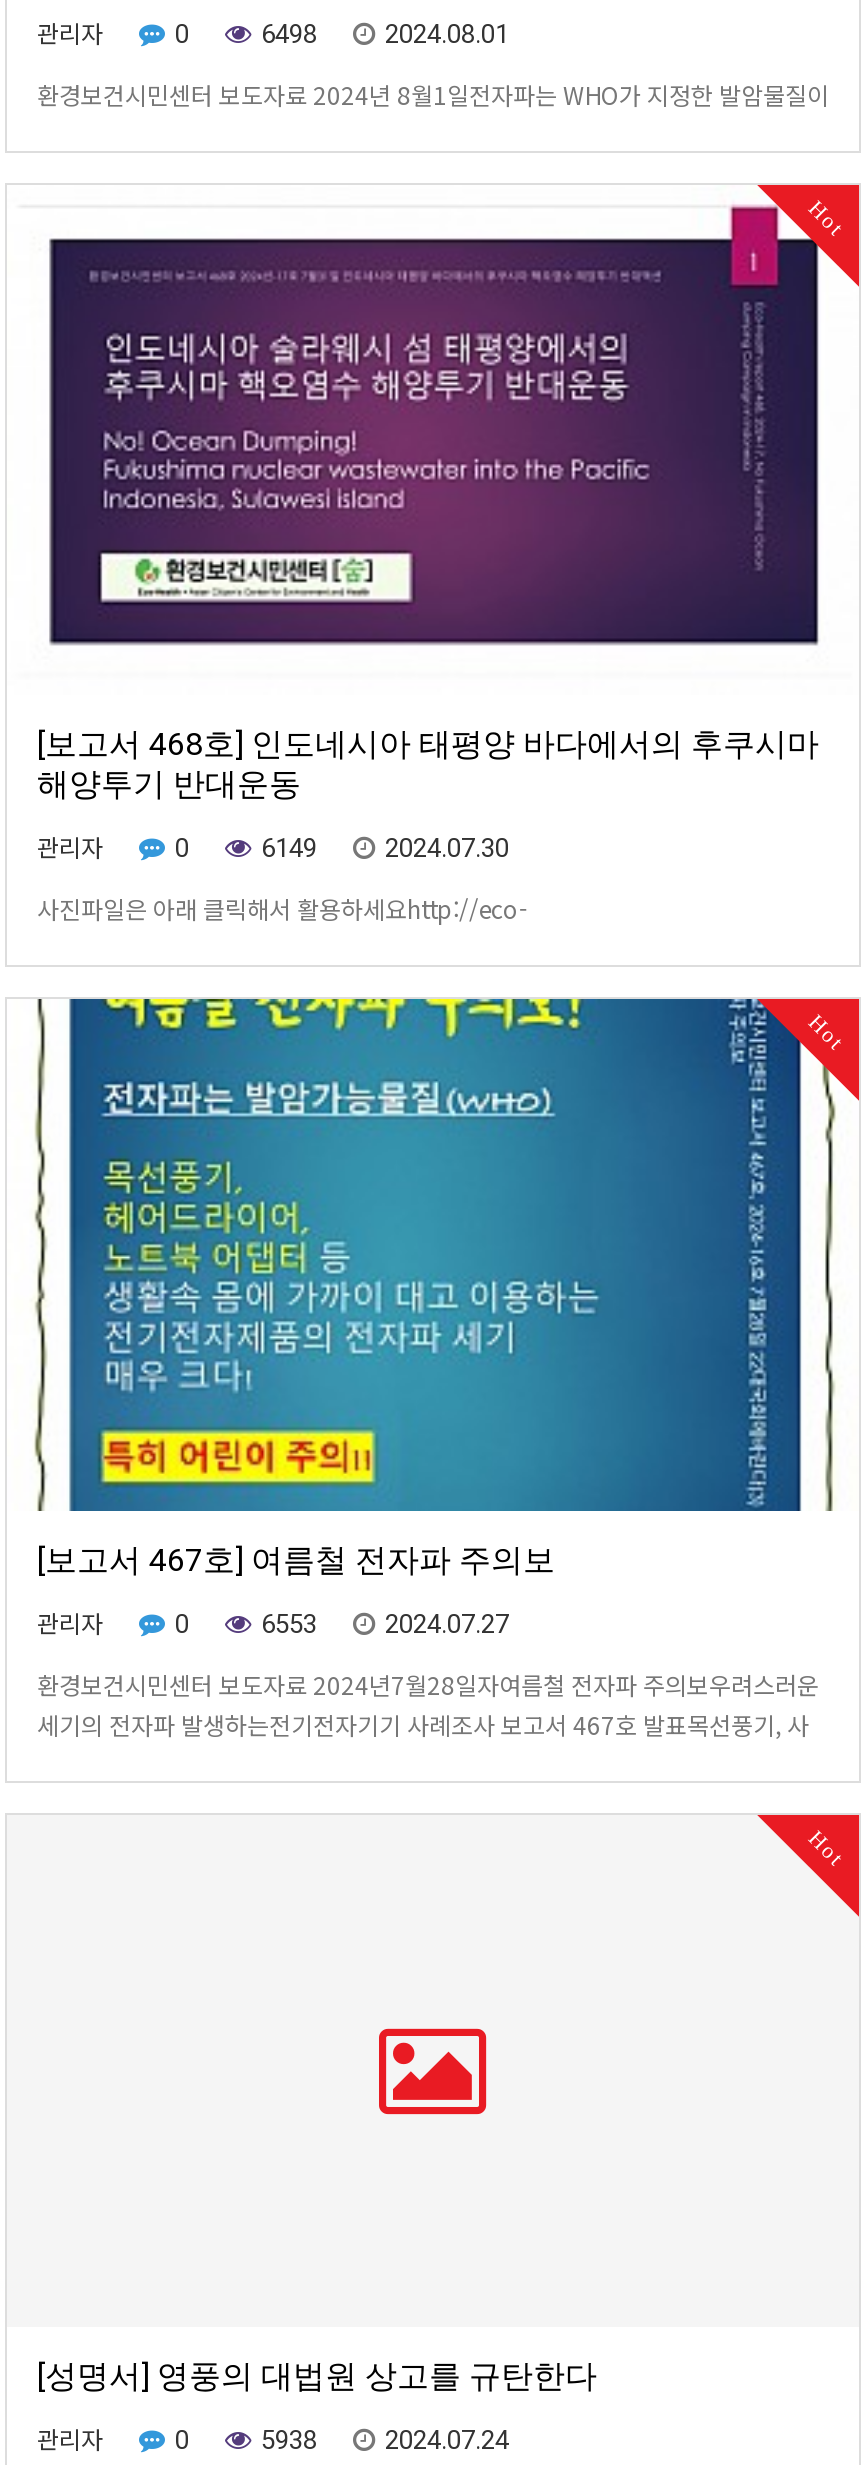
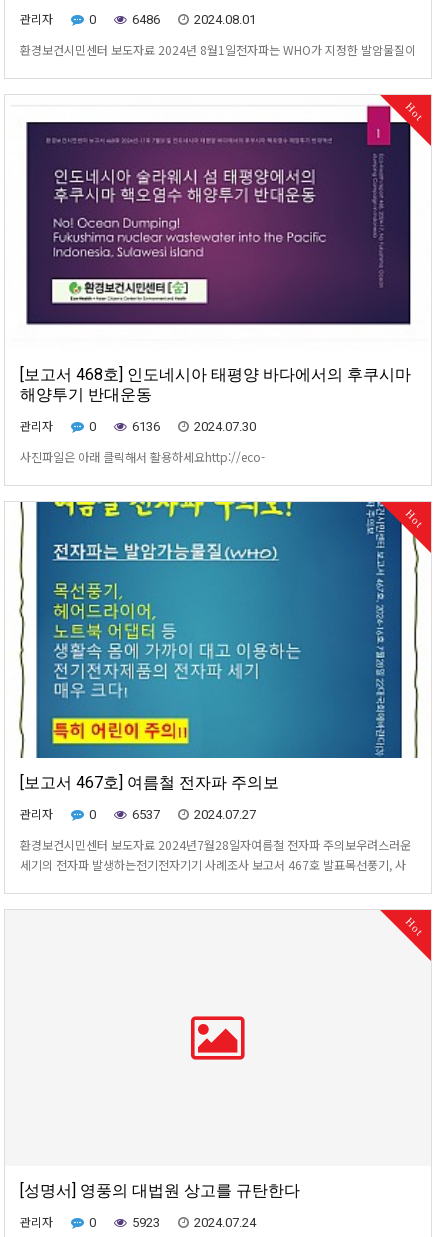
- 0 6498 2024.08.01
+ 0 6486 2024.08.01

- 0 6149 2024.07.30
+ 0 6136 2024.07.30

- 0 6553 2024.07.27
+ 0 6537 2024.07.27

- 0 5938 2024.07.24
+ 0 5923 2024.07.24
